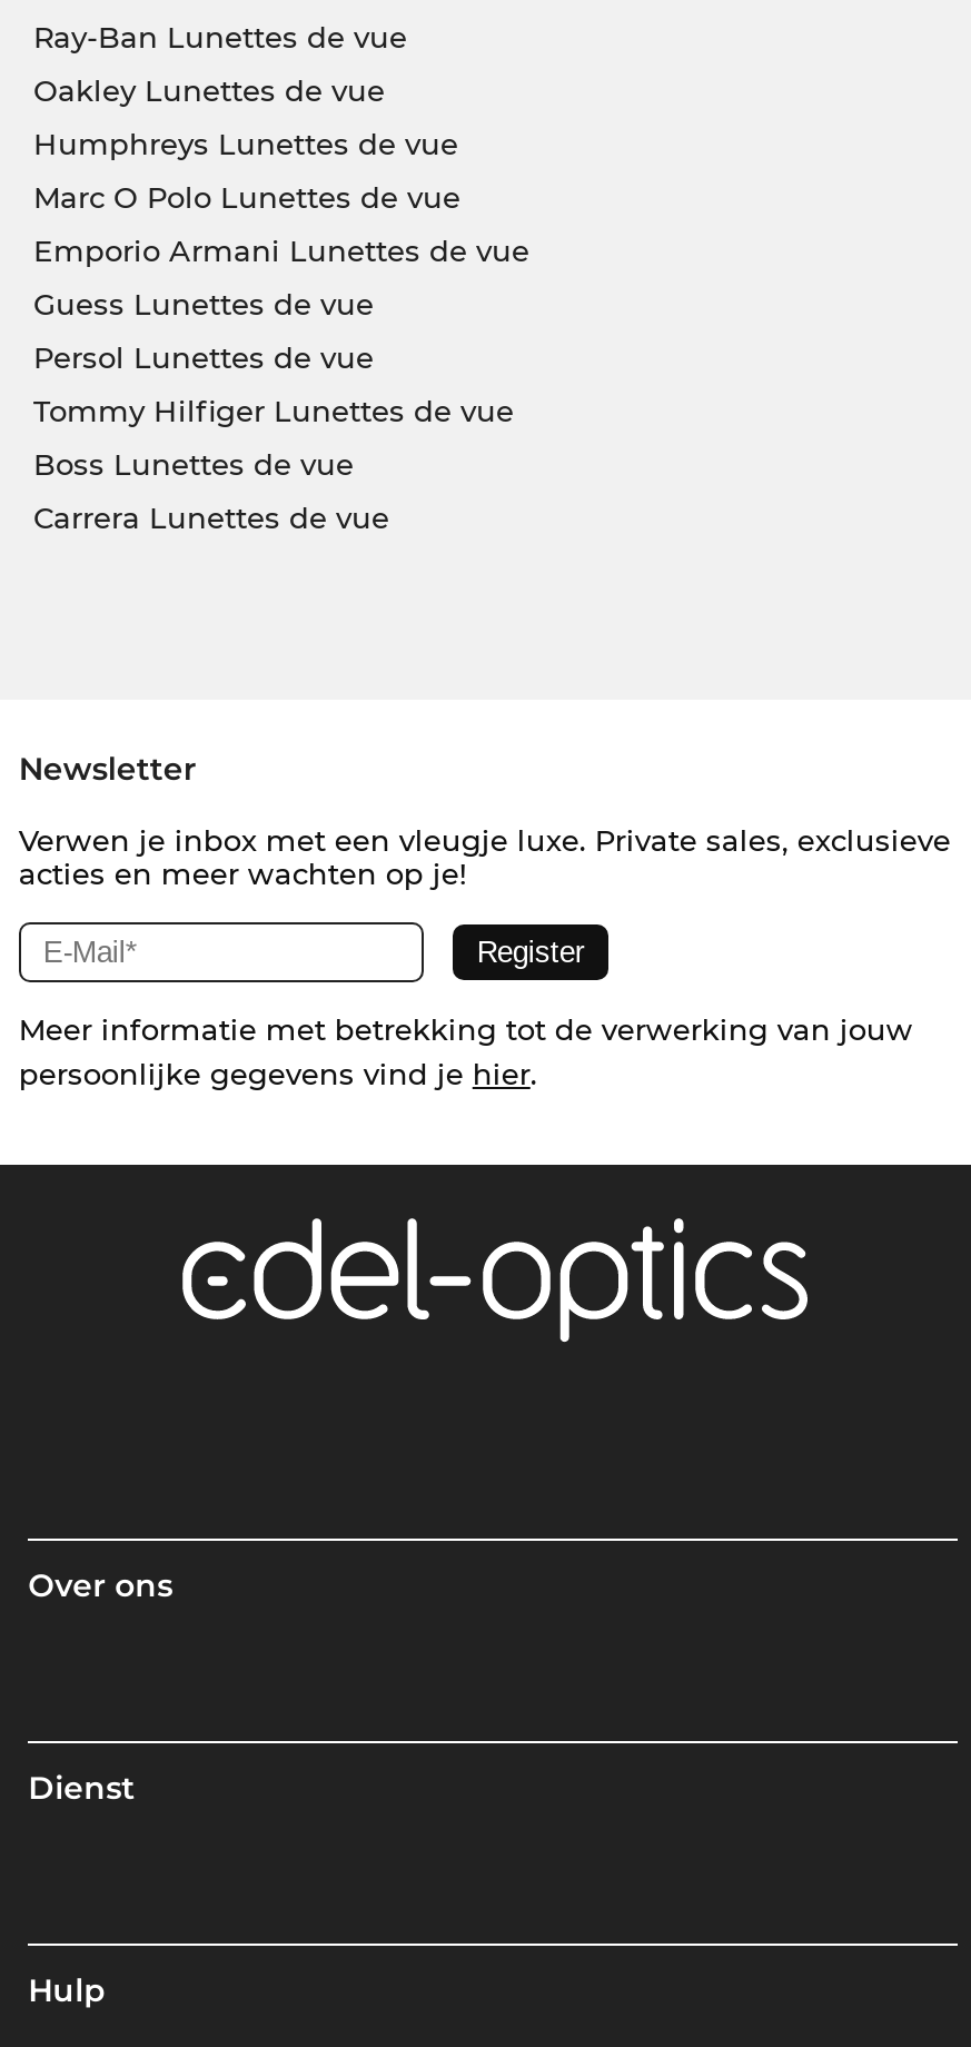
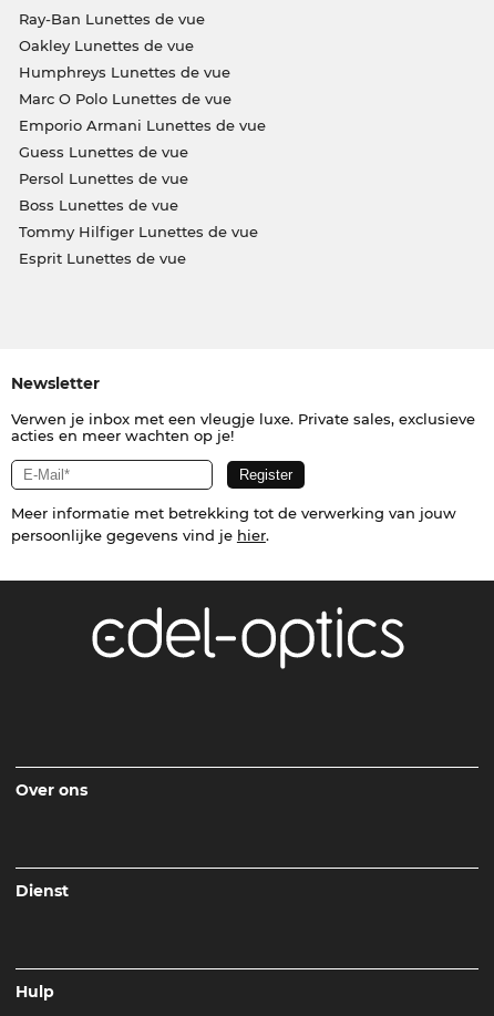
moved down: Tommy Hilfiger Lunettes de vue

moved up: Boss Lunettes de vue

- Carrera Lunettes de vue
+ Esprit Lunettes de vue
